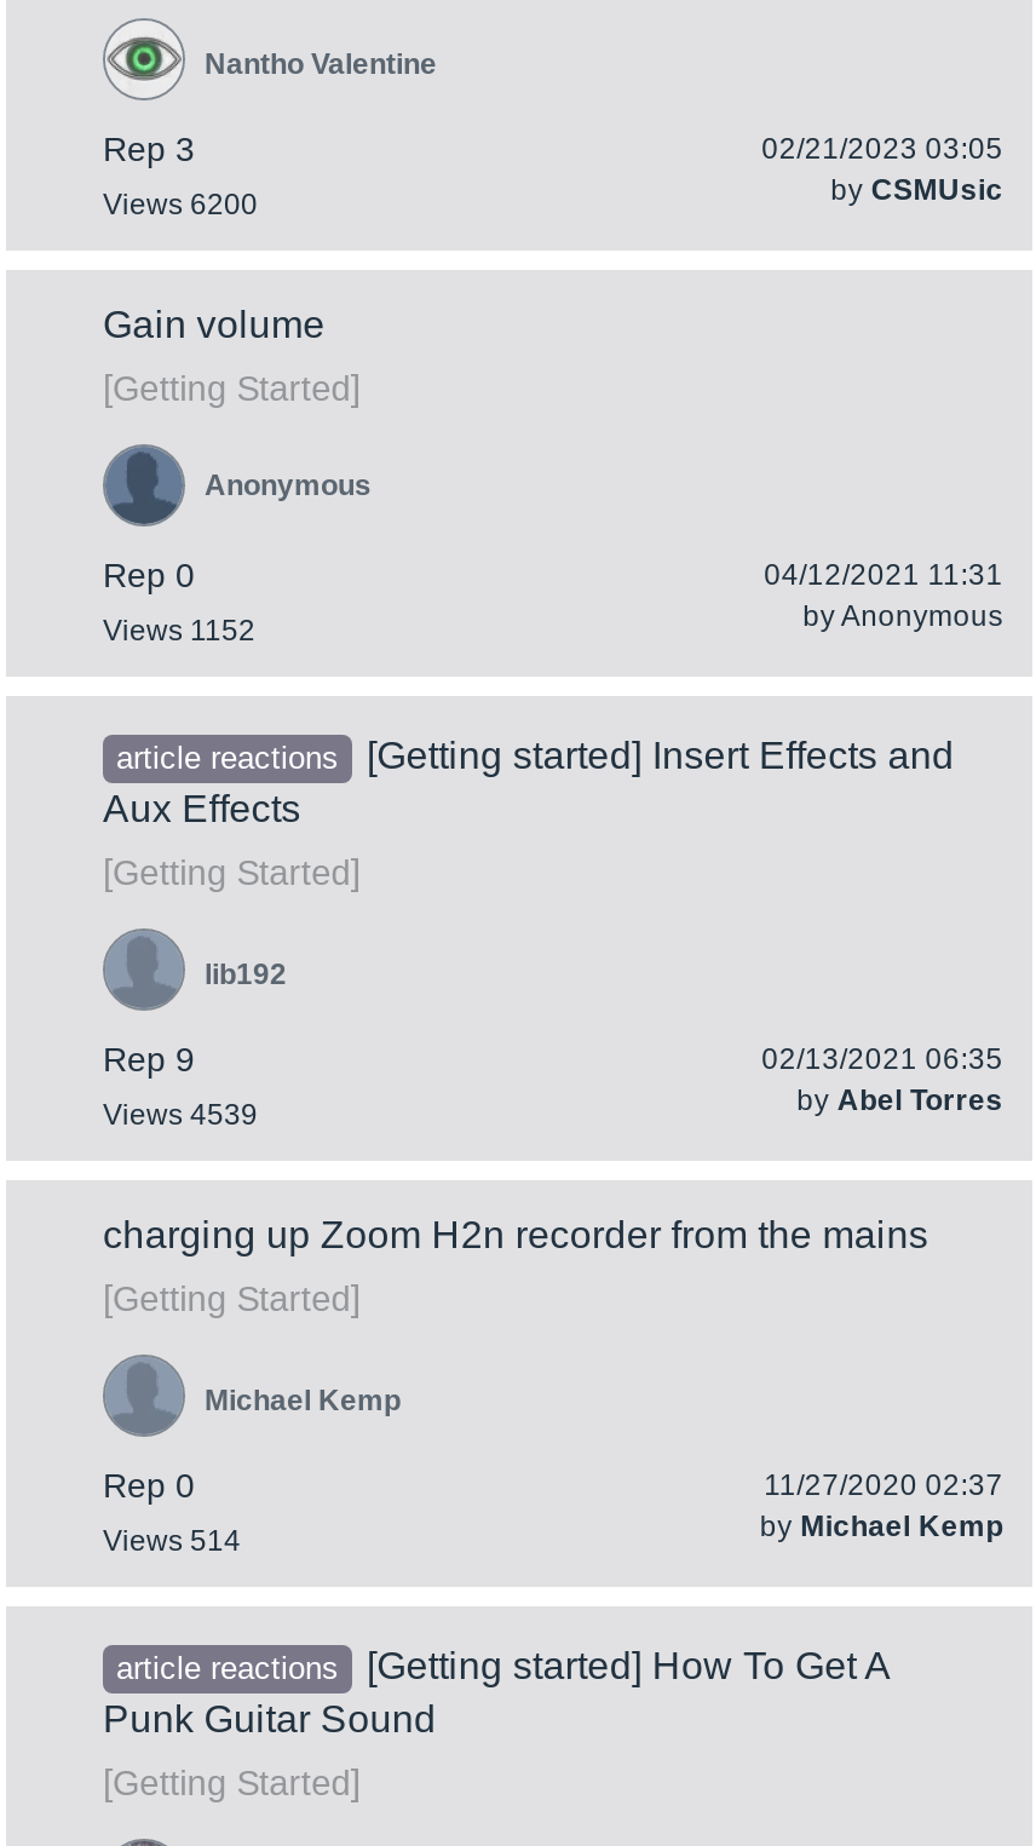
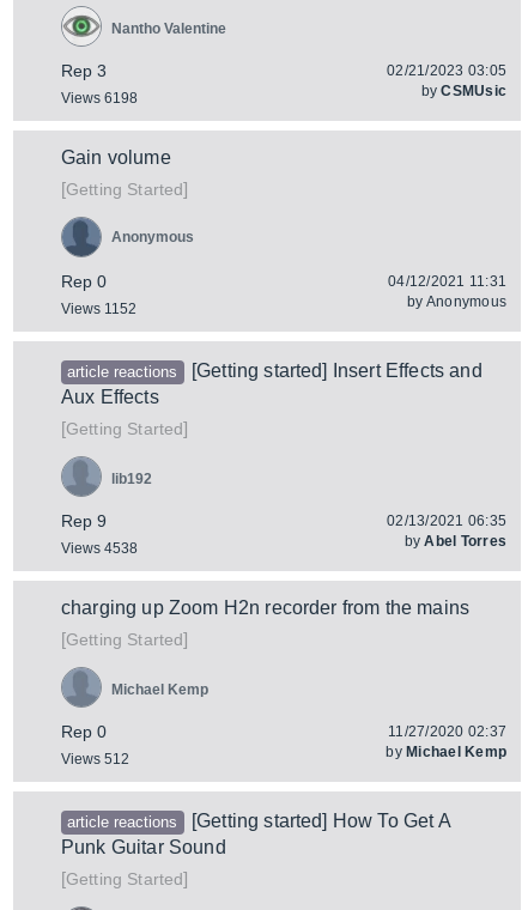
- Views 6200
+ Views 6198

- Views 4539
+ Views 4538

- Views 514
+ Views 512
